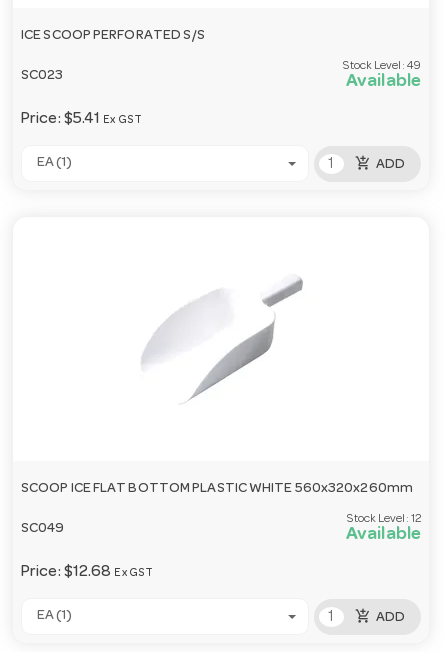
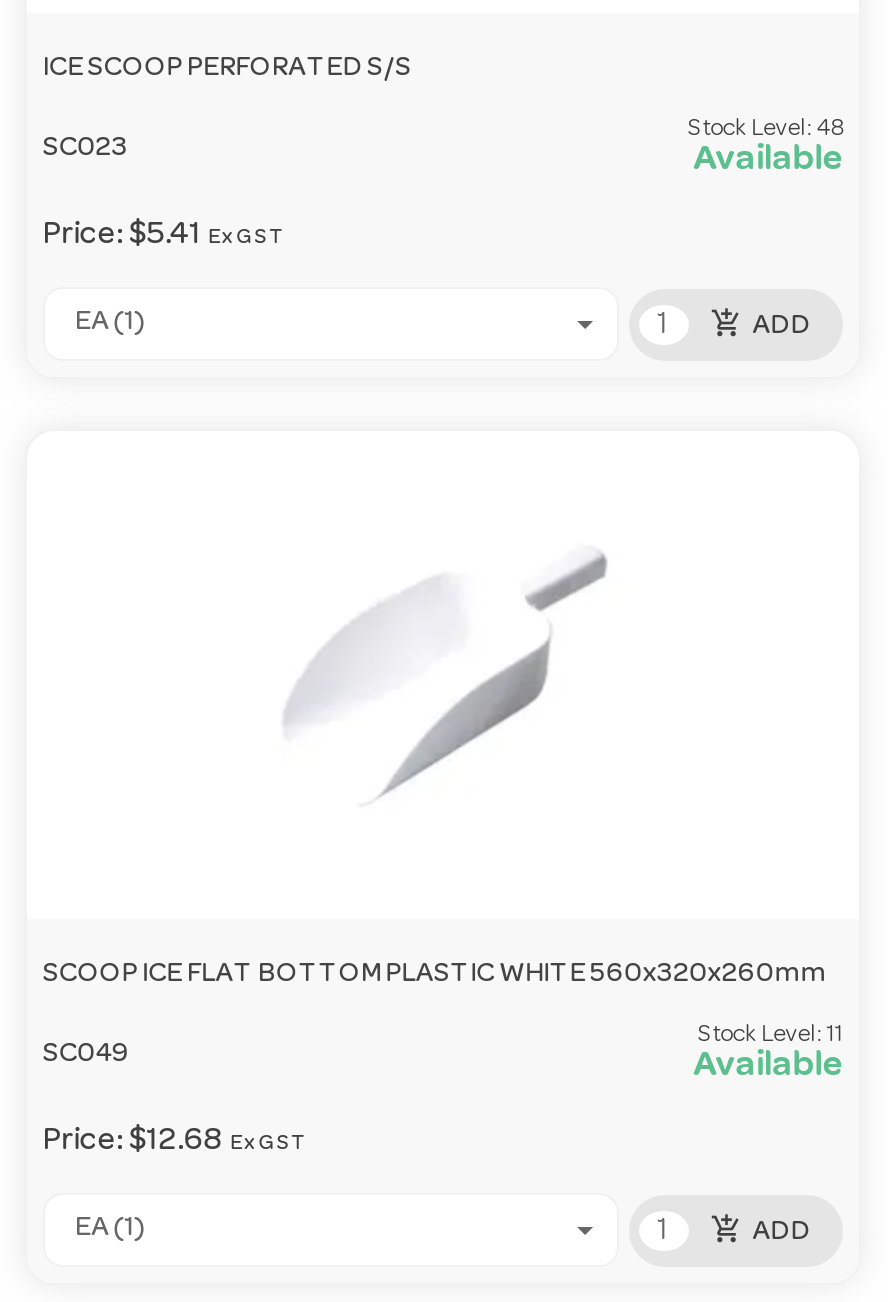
- Stock Level: 49
+ Stock Level: 48

- Stock Level: 12
+ Stock Level: 11
